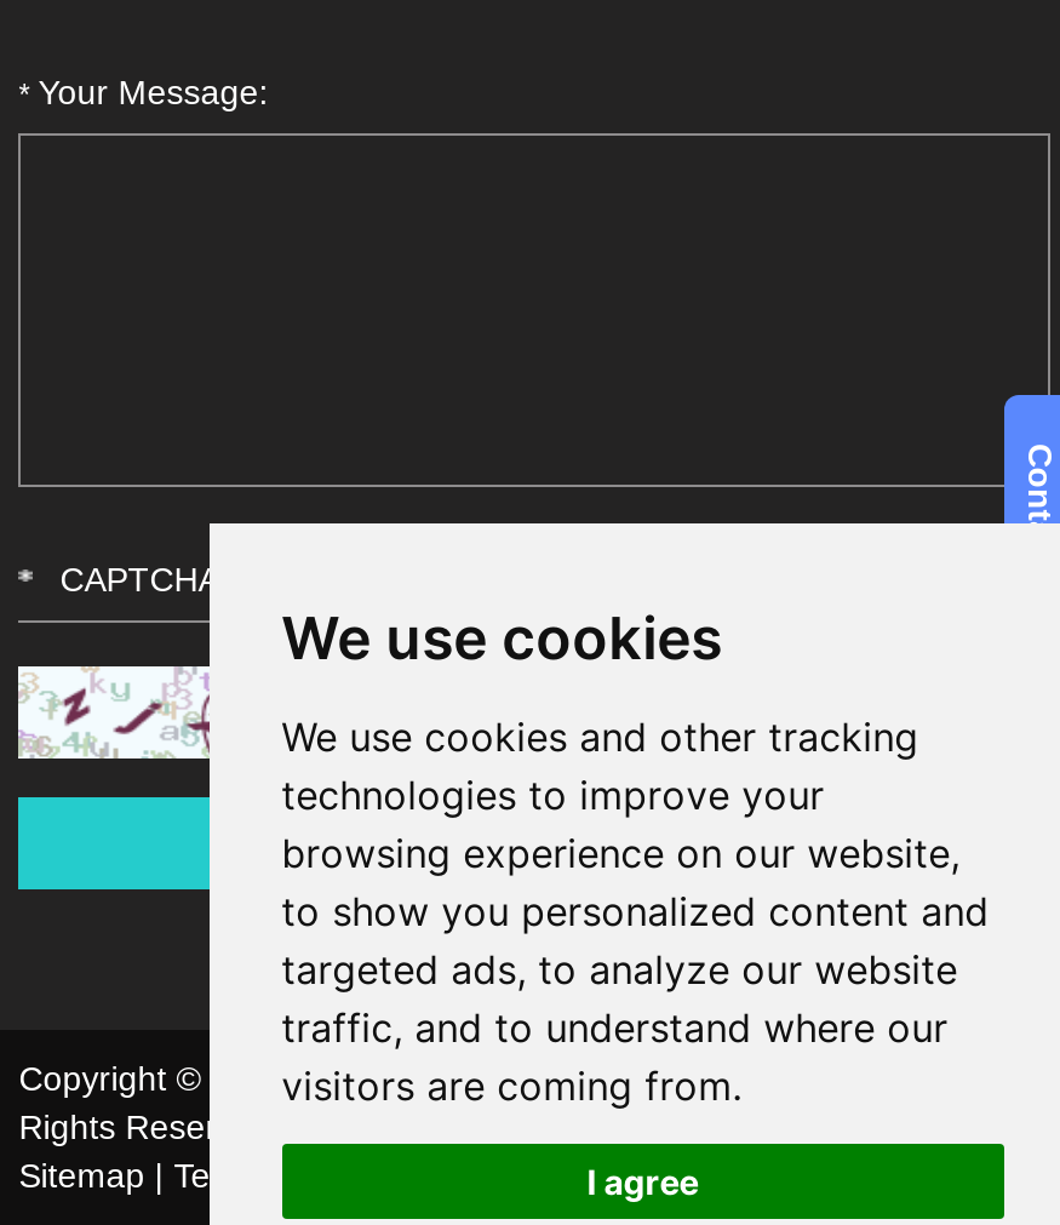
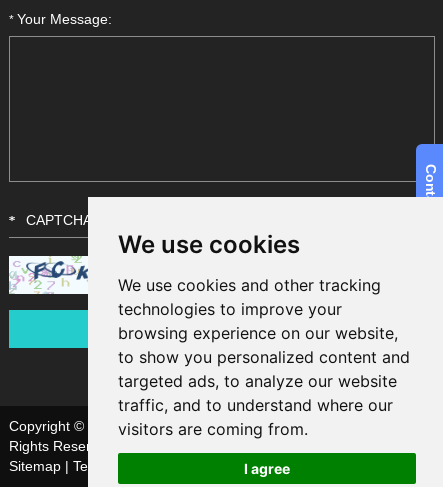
- [image]
+ [image]
